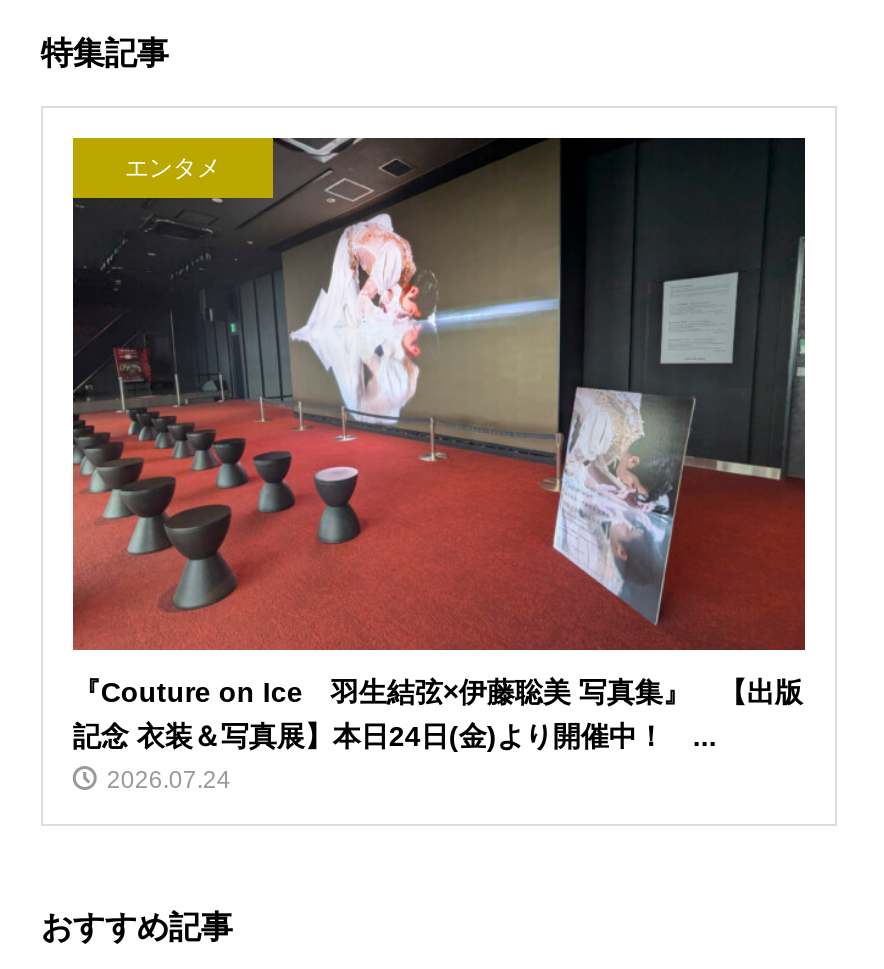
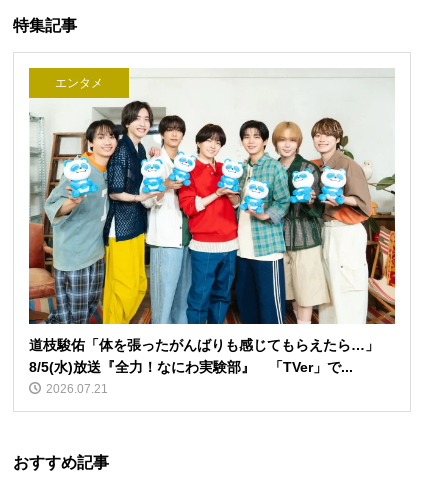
- [image]
- 『Couture on Ice 羽生結弦×伊藤聡美 写真集』 【出版
- 記念 衣装＆写真展】本日24日(金)より開催中！ ...
- 2026.07.24
+ [image]
+ 道枝駿佑「体を張ったがんばりも感じてもらえたら…」
+ 8/5(水)放送『全力！なにわ実験部』 「TVer」で...
+ 2026.07.21
